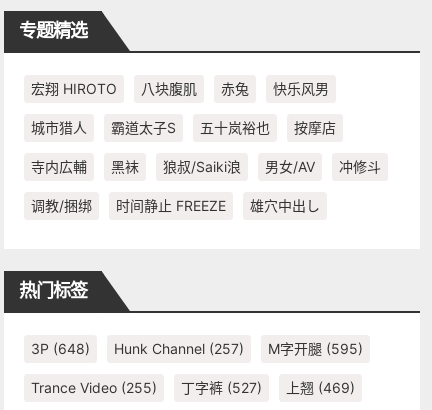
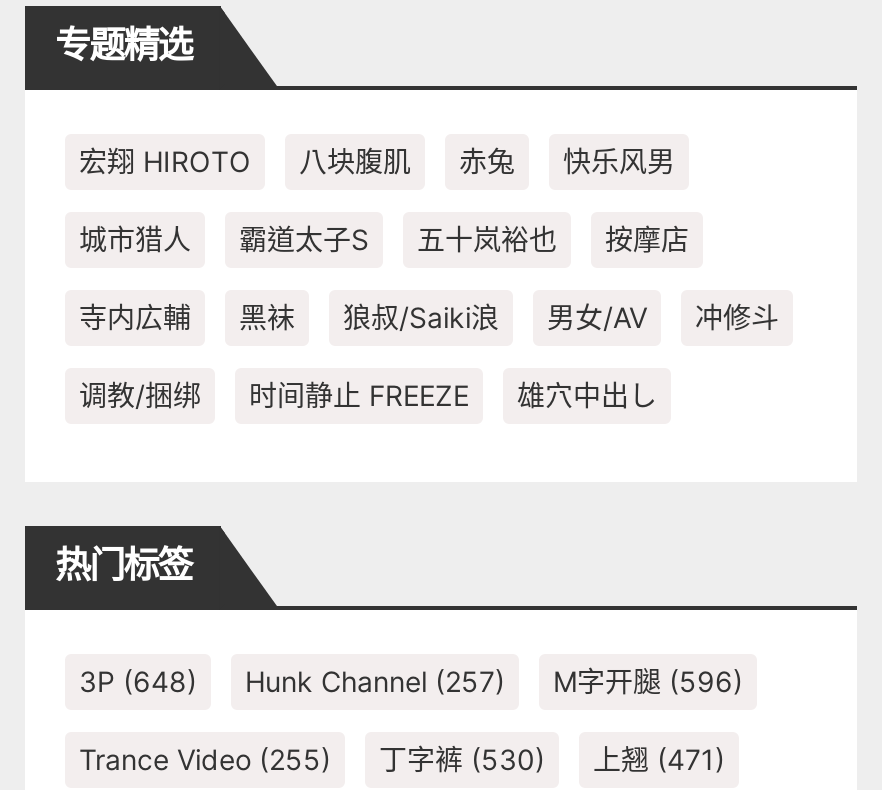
- 3P (648) Hunk Channel (257) M字开腿(595)
+ 3P (648) Hunk Channel (257) M字开腿(596)

- 丁字裤(527)
+ 丁字裤(530)

- 上翘(469)
+ 上翘(471)
